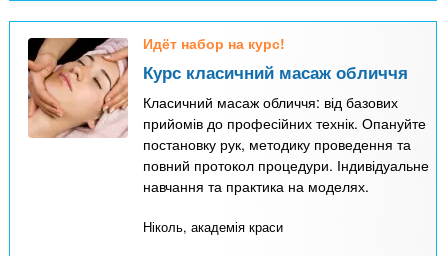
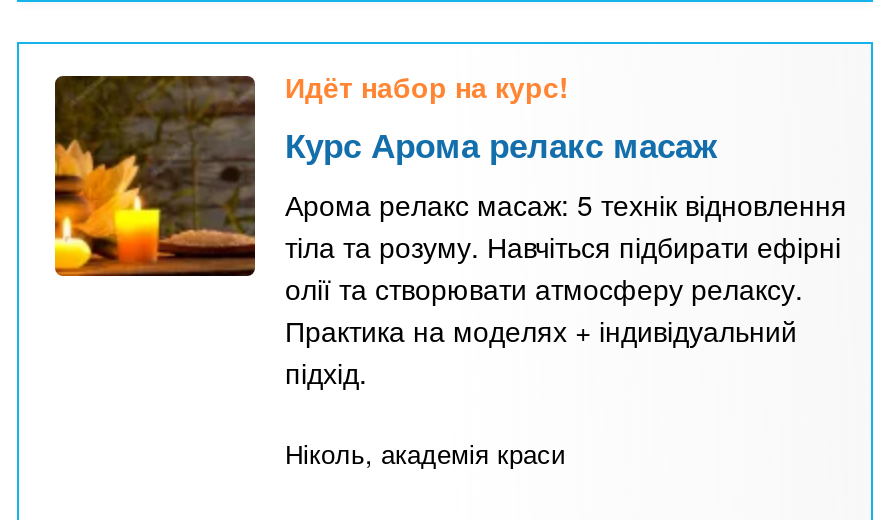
- [image]
- Курс класичний масаж обличчя
- Класичний масаж обличчя: від базових
- прийомів до професійних технік. Опануйте
- постановку рук, методику проведення та
- повний протокол процедури. Індивідуальне
- навчання та практика на моделях.
+ [image]
+ Курс Арома релакс масаж
+ Арома релакс масаж: 5 технік відновлення
+ тіла та розуму. Навчіться підбирати ефірні
+ олії та створювати атмосферу релаксу.
+ Практика на моделях + індивідуальний
+ підхід.
